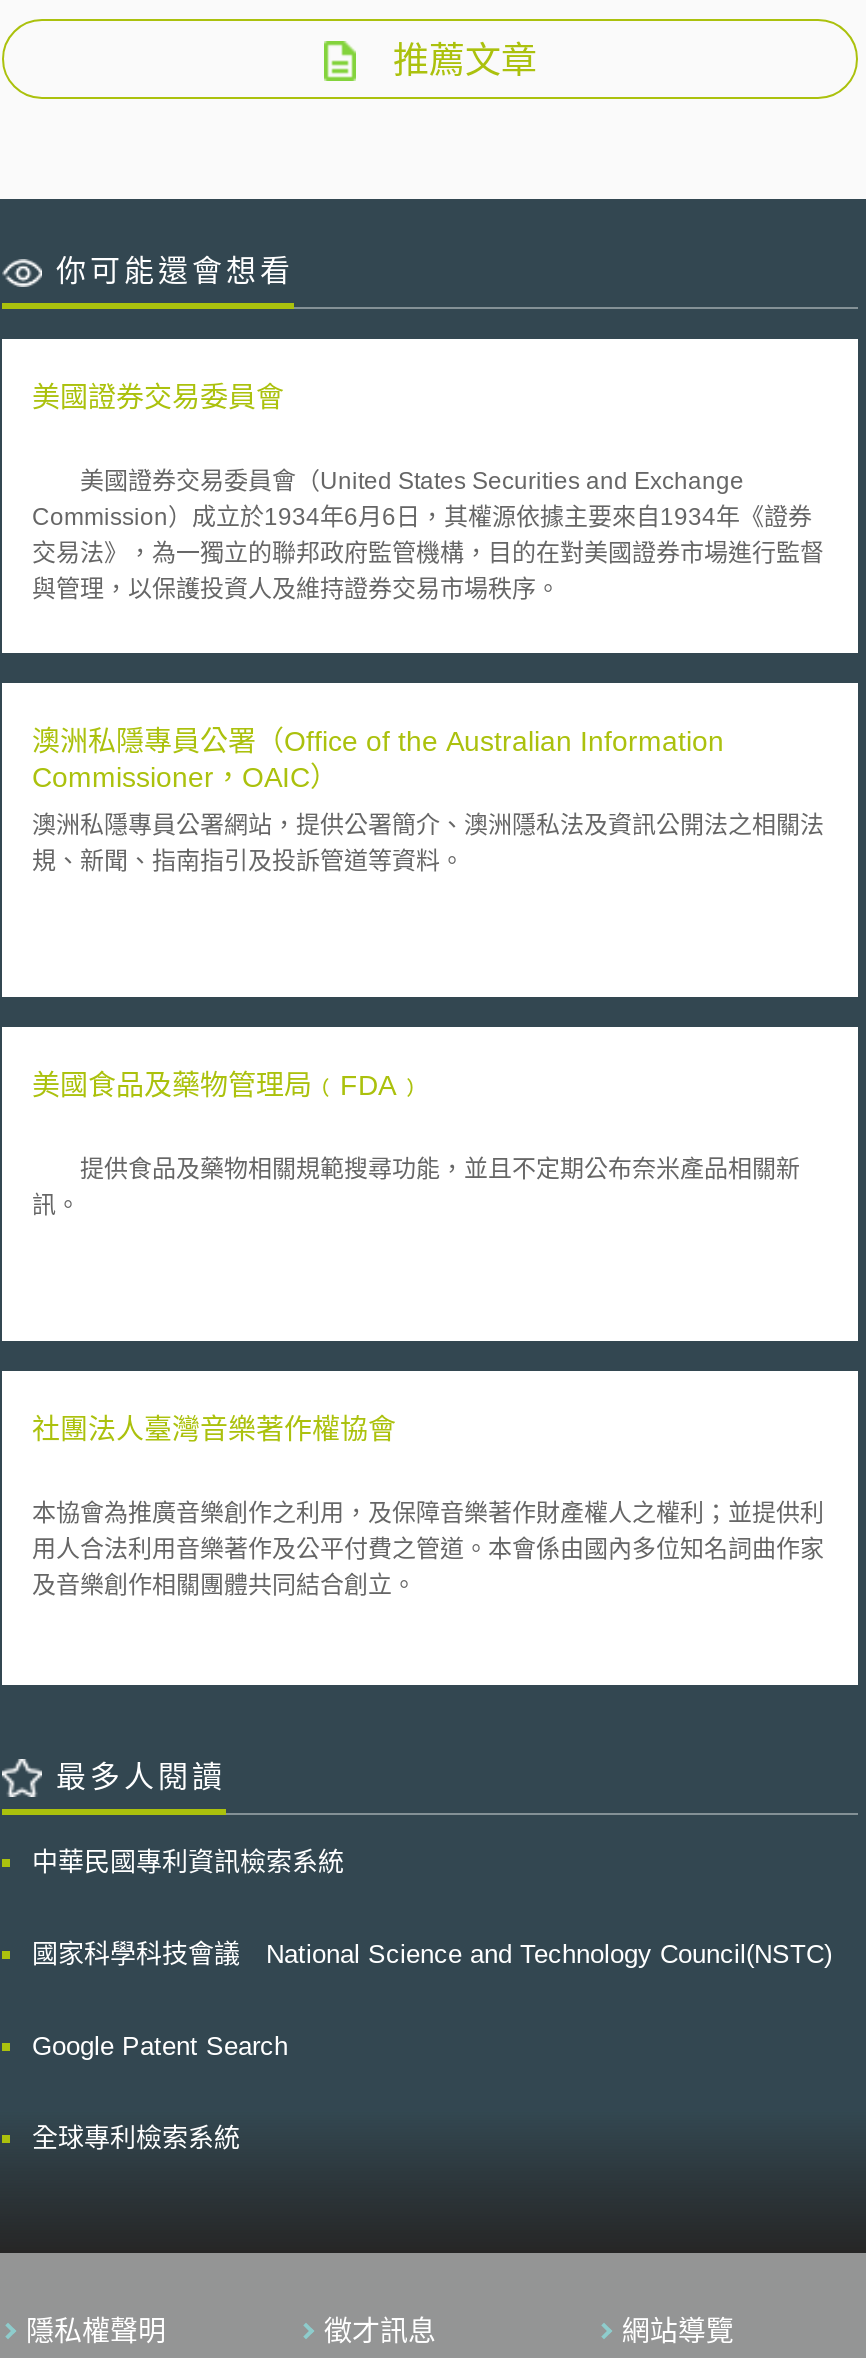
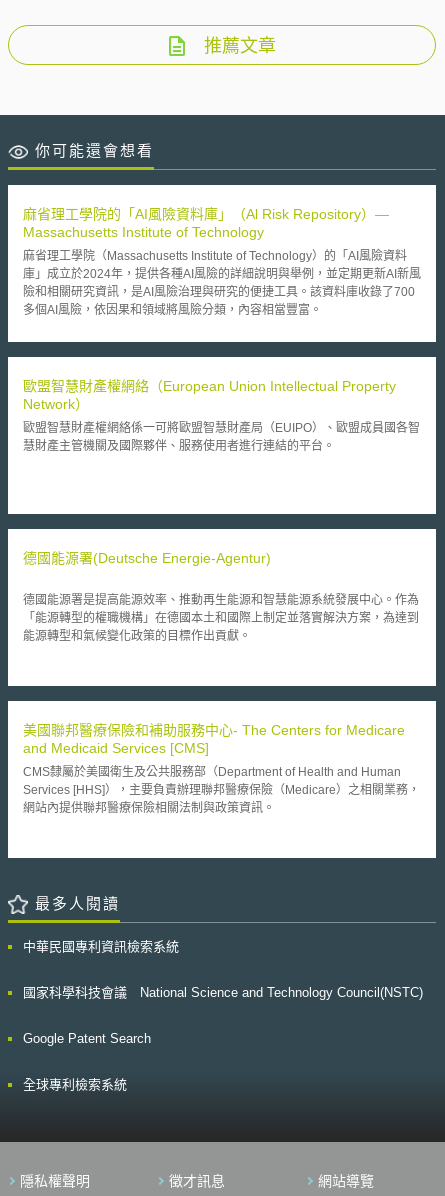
- 美國證券交易委員會
+ 麻省理工學院的「AI風險資料庫」（Al Risk Repository）—
+ Massachusetts Institute of Technology

- 美國證券交易委員會（United States Securities and Exchange
- Commission）成立於1934年6月6日，其權源依據主要來自1934年《證券
- 交易法》，為一獨立的聯邦政府監管機構，目的在對美國證券市場進行監督
- 與管理，以保護投資人及維持證券交易市場秩序。
+ 麻省理工學院（Massachusetts Institute of Technology）的「AI風險資料
+ 庫」成立於2024年，提供各種AI風險的詳細說明與舉例，並定期更新AI新風
+ 險和相關研究資訊，是AI風險治理與研究的便捷工具。該資料庫收錄了700
+ 多個AI風險，依因果和領域將風險分類，內容相當豐富。

- 澳洲私隱專員公署（Office of the Australian Information
- Commissioner，OAIC）
+ 歐盟智慧財產權網絡（European Union Intellectual Property
+ Network）

- 澳洲私隱專員公署網站，提供公署簡介、澳洲隱私法及資訊公開法之相關法
- 規、新聞、指南指引及投訴管道等資料。
+ 歐盟智慧財產權網絡係一可將歐盟智慧財產局（EUIPO）、歐盟成員國各智
+ 慧財產主管機關及國際夥伴、服務使用者進行連結的平台。

- 美國食品及藥物管理局﹙FDA﹚
+ 德國能源署(Deutsche Energie-Agentur)

- 提供食品及藥物相關規範搜尋功能，並且不定期公布奈米產品相關新
- 訊。
+ 德國能源署是提高能源效率、推動再生能源和智慧能源系統發展中心。作為
+ 「能源轉型的權職機構」在德國本土和國際上制定並落實解決方案，為達到
+ 能源轉型和氣候變化政策的目標作出貢獻。

- 社團法人臺灣音樂著作權協會
+ 美國聯邦醫療保險和補助服務中心- The Centers for Medicare
+ and Medicaid Services [CMS]

- 本協會為推廣音樂創作之利用，及保障音樂著作財產權人之權利；並提供利
- 用人合法利用音樂著作及公平付費之管道。本會係由國內多位知名詞曲作家
- 及音樂創作相關團體共同結合創立。
+ CMS隸屬於美國衛生及公共服務部（Department of Health and Human
+ Services [HHS]），主要負責辦理聯邦醫療保險（Medicare）之相關業務，
+ 網站內提供聯邦醫療保險相關法制與政策資訊。
